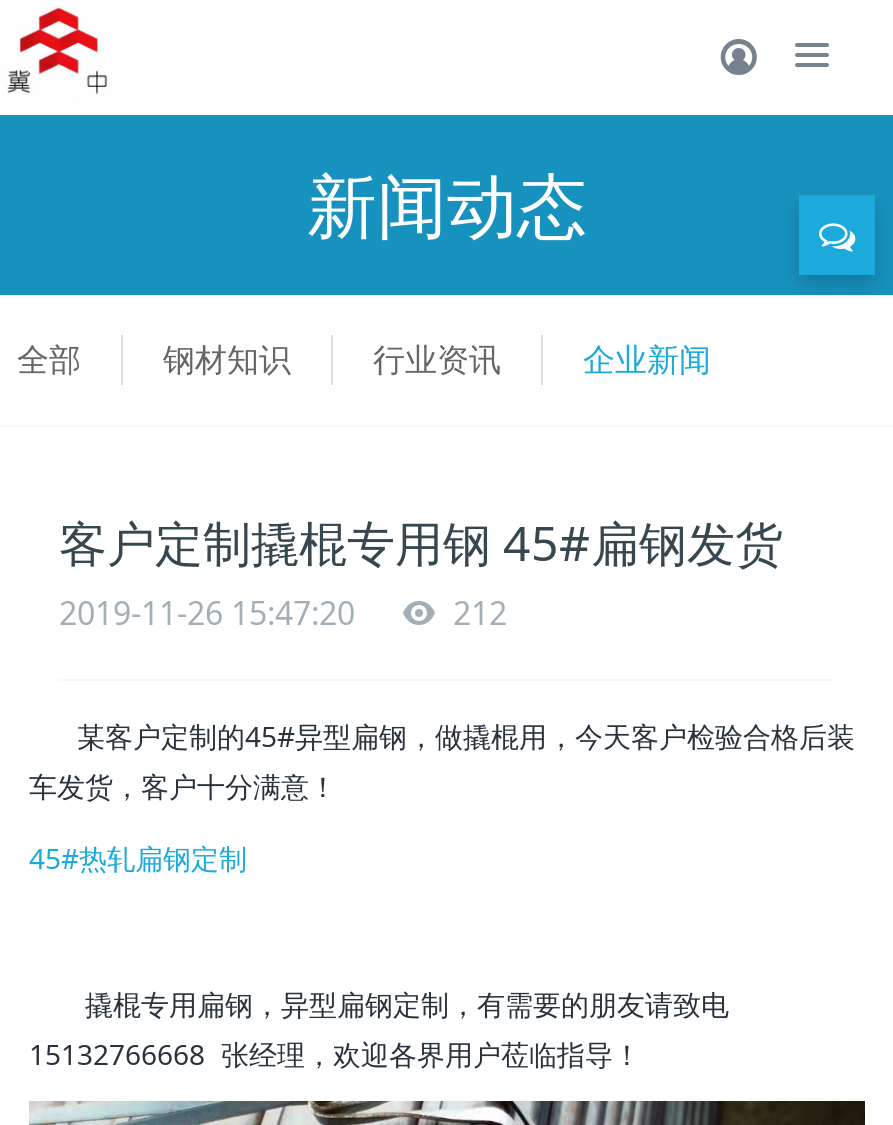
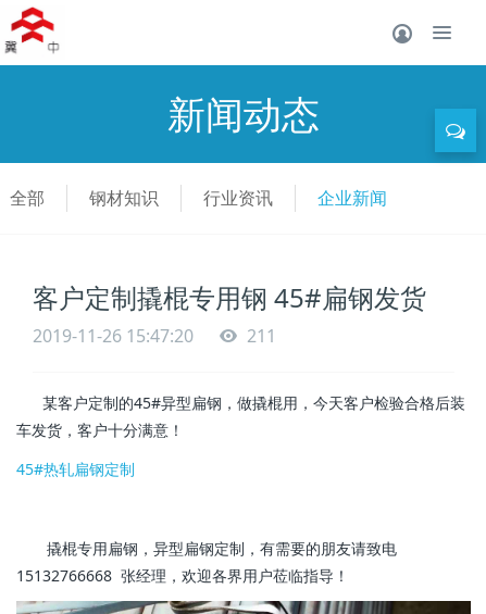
- 212
+ 211
